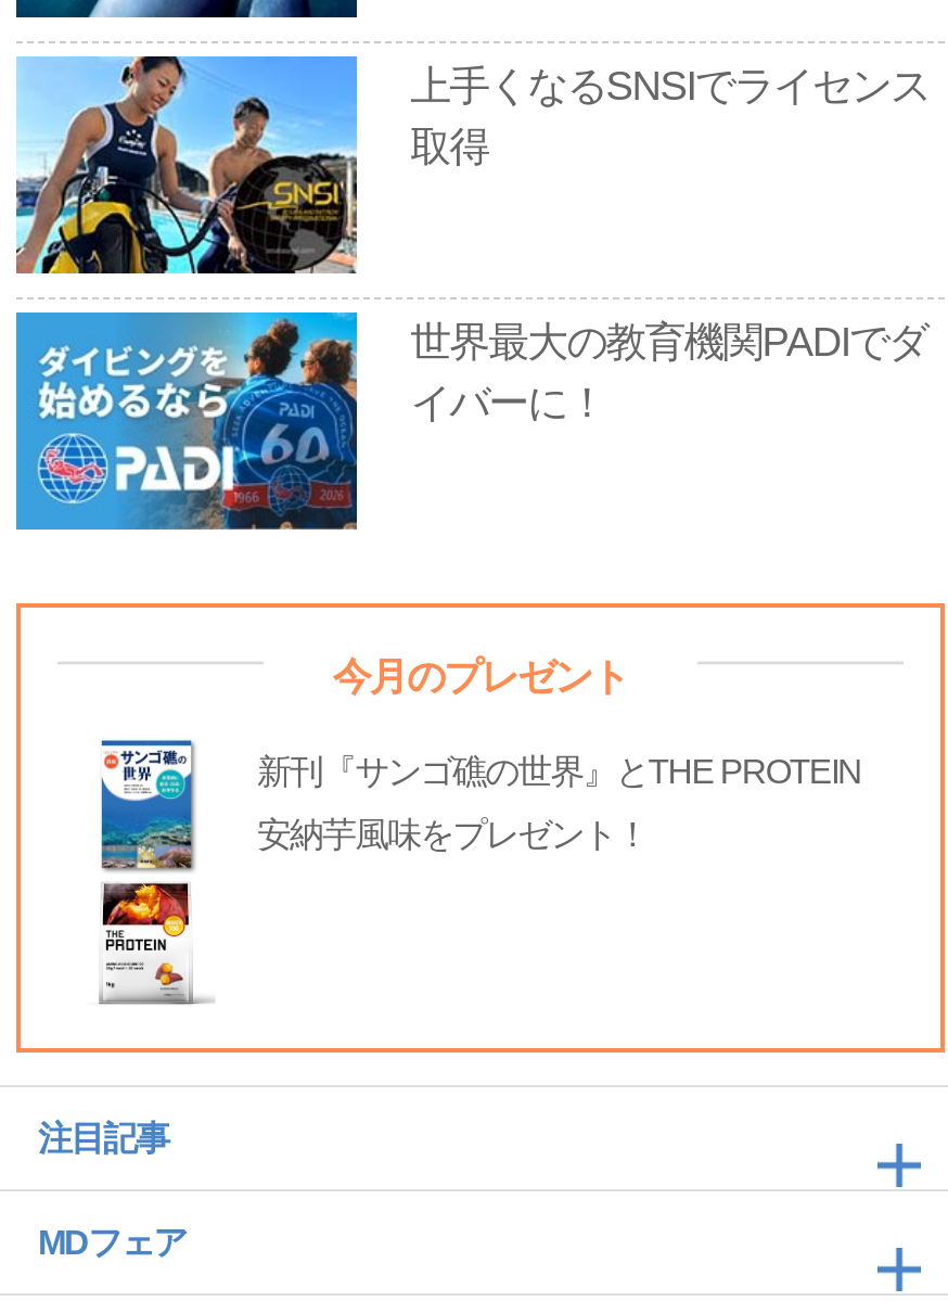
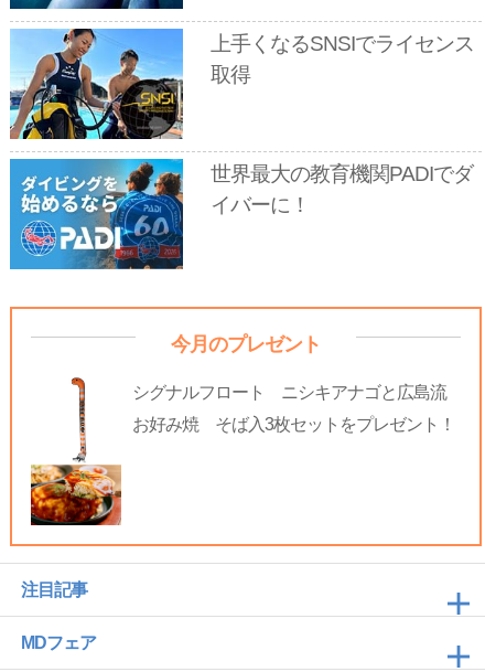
- [image]
- 新刊『サンゴ礁の世界』とTHE PROTEIN
+ [image]
+ シグナルフロート ニシキアナゴと広島流

- 安納芋風味をプレゼント！
+ お好み焼 そば入3枚セットをプレゼント！
